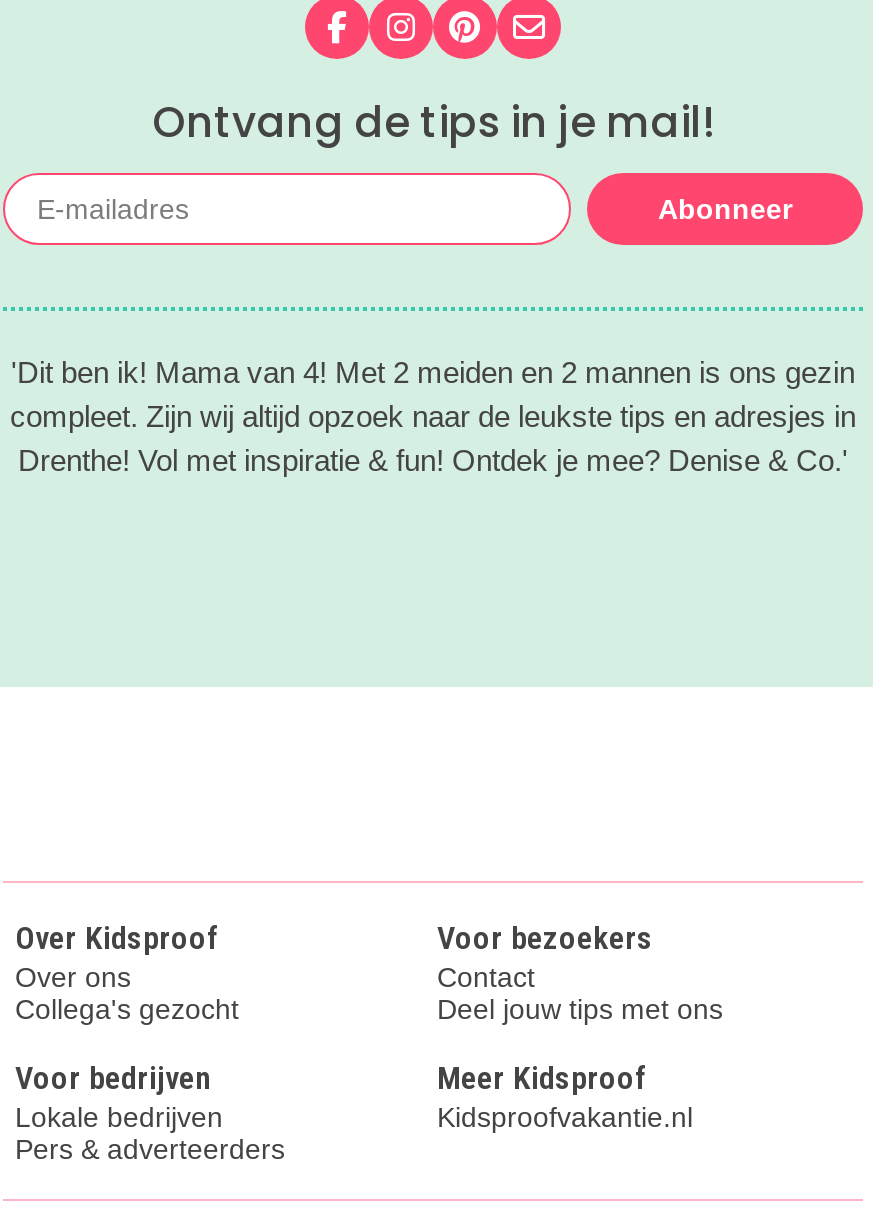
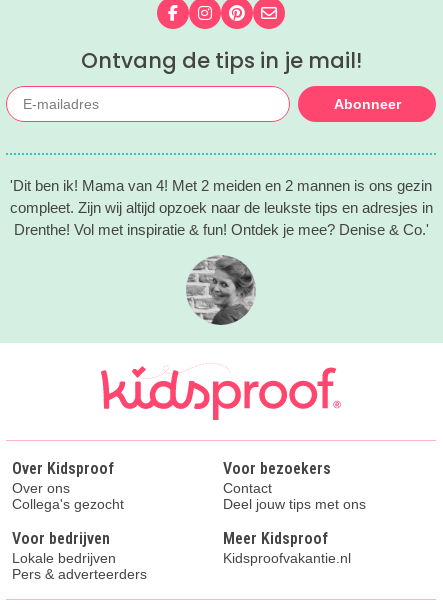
+ [image]

+ [image]
